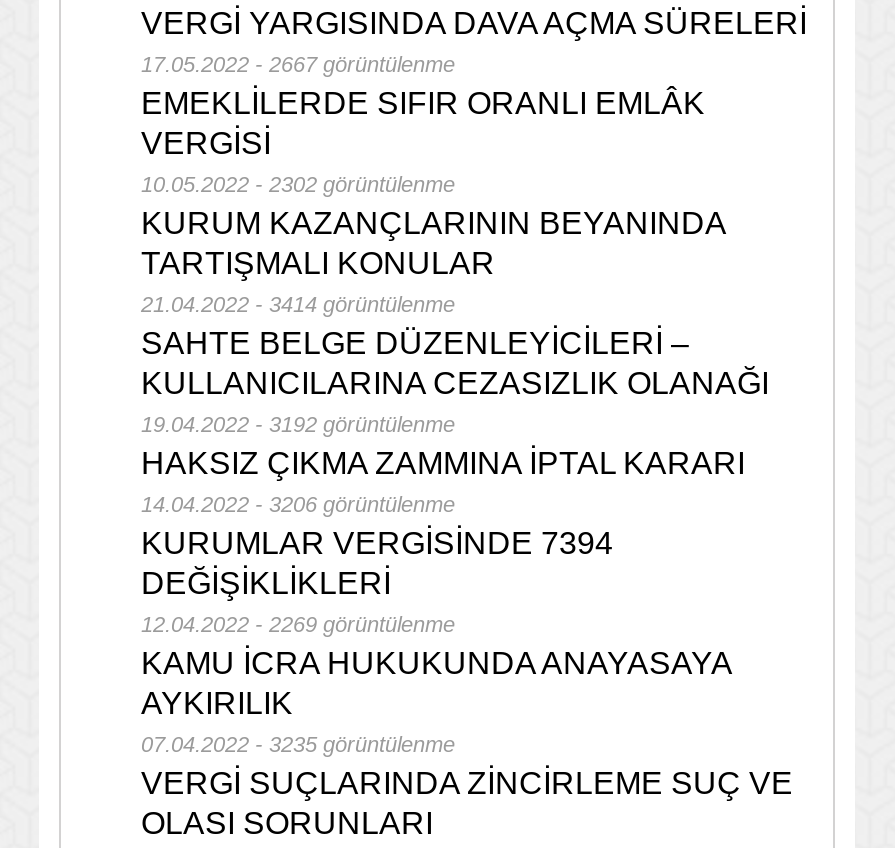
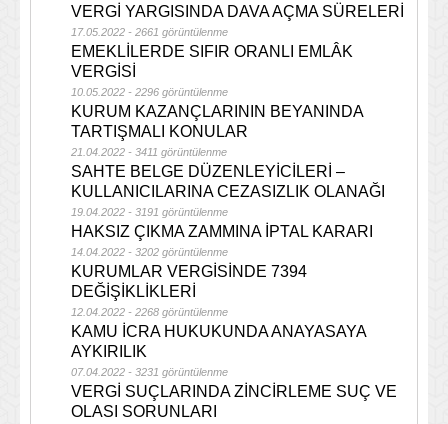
- 17.05.2022 - 2667 görüntülenme
+ 17.05.2022 - 2661 görüntülenme

- 10.05.2022 - 2302 görüntülenme
+ 10.05.2022 - 2296 görüntülenme

- 21.04.2022 - 3414 görüntülenme
+ 21.04.2022 - 3411 görüntülenme

- 19.04.2022 - 3192 görüntülenme
+ 19.04.2022 - 3191 görüntülenme

- 14.04.2022 - 3206 görüntülenme
+ 14.04.2022 - 3202 görüntülenme

- 12.04.2022 - 2269 görüntülenme
+ 12.04.2022 - 2268 görüntülenme

- 07.04.2022 - 3235 görüntülenme
+ 07.04.2022 - 3231 görüntülenme
